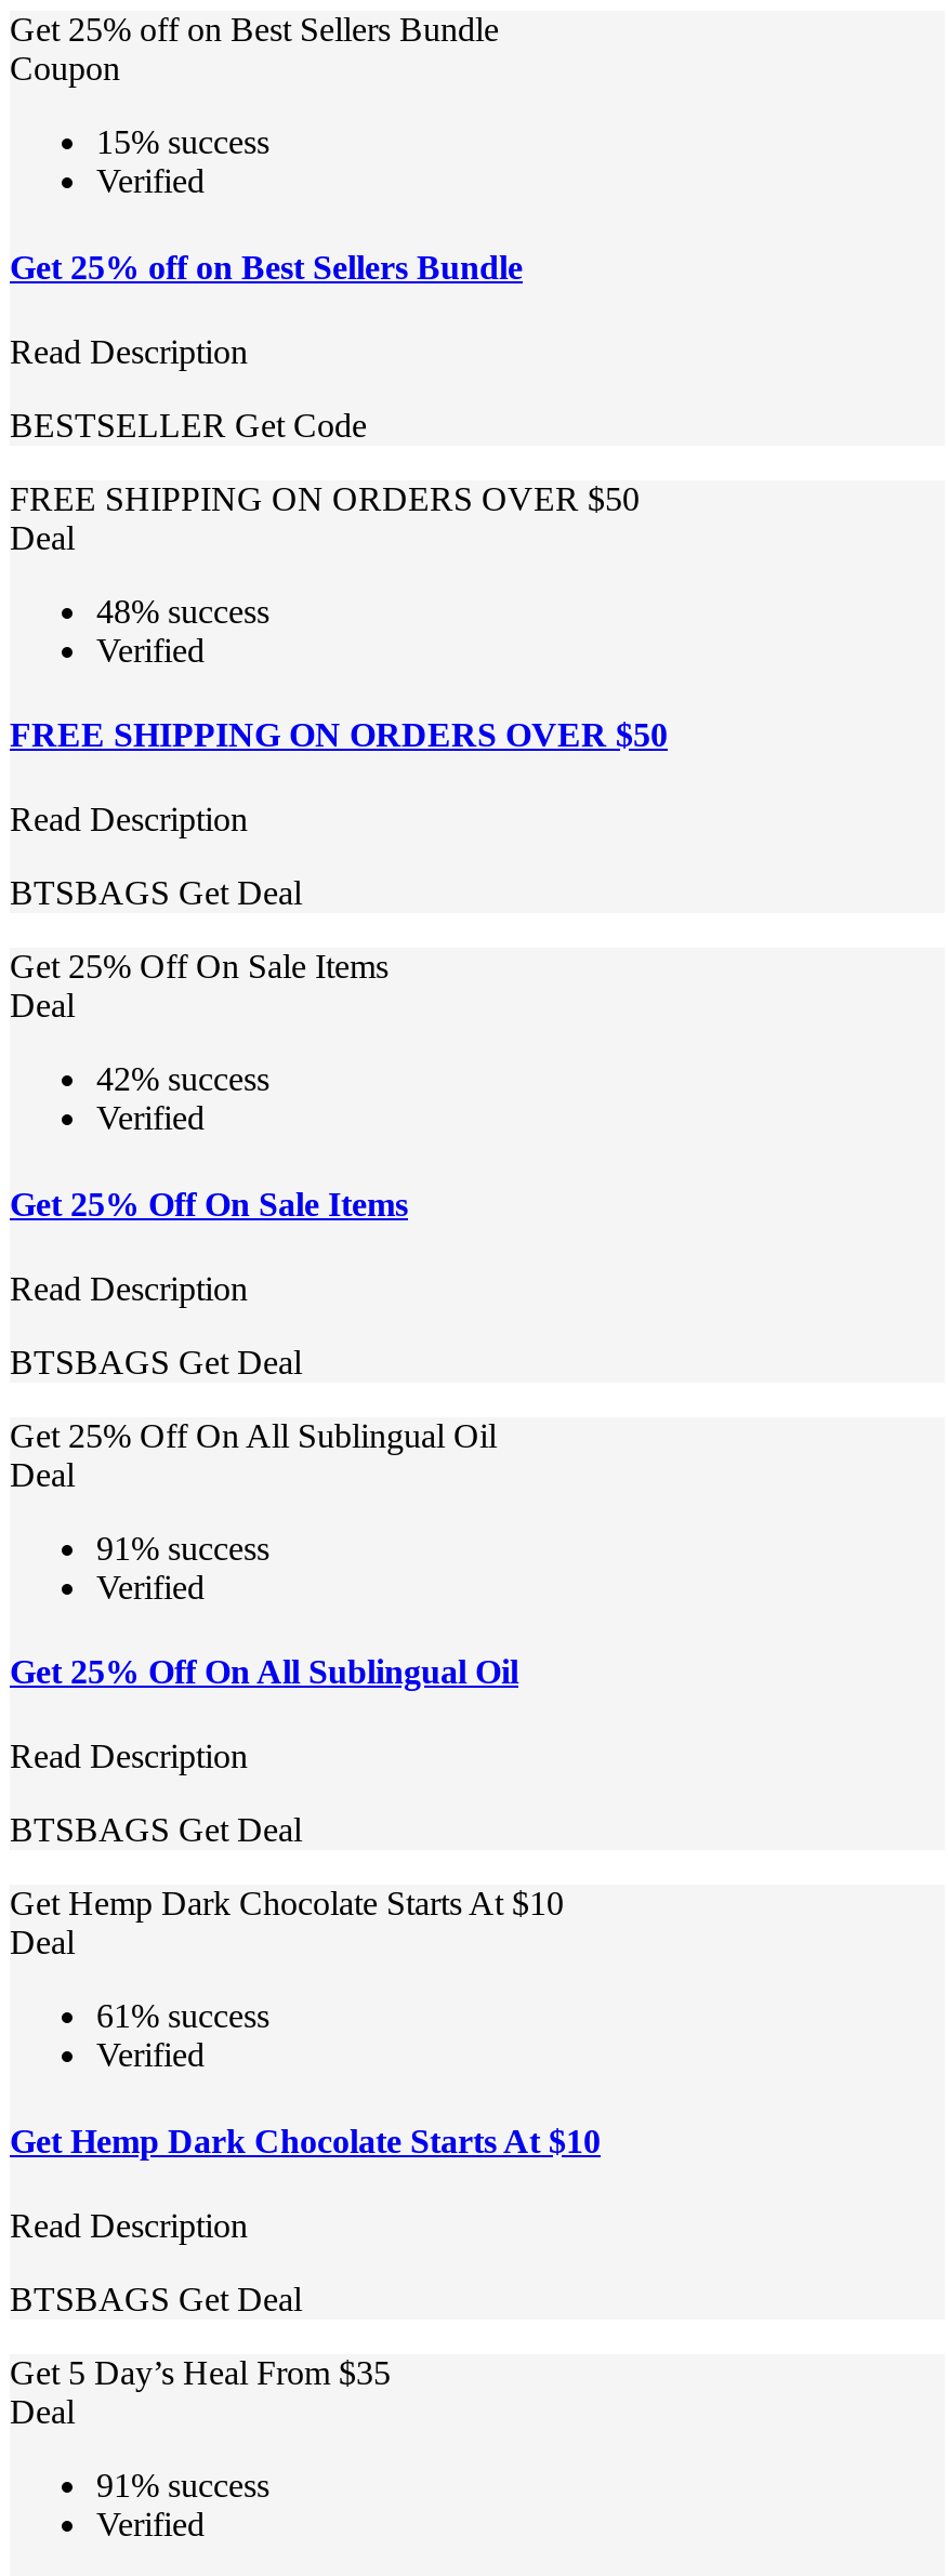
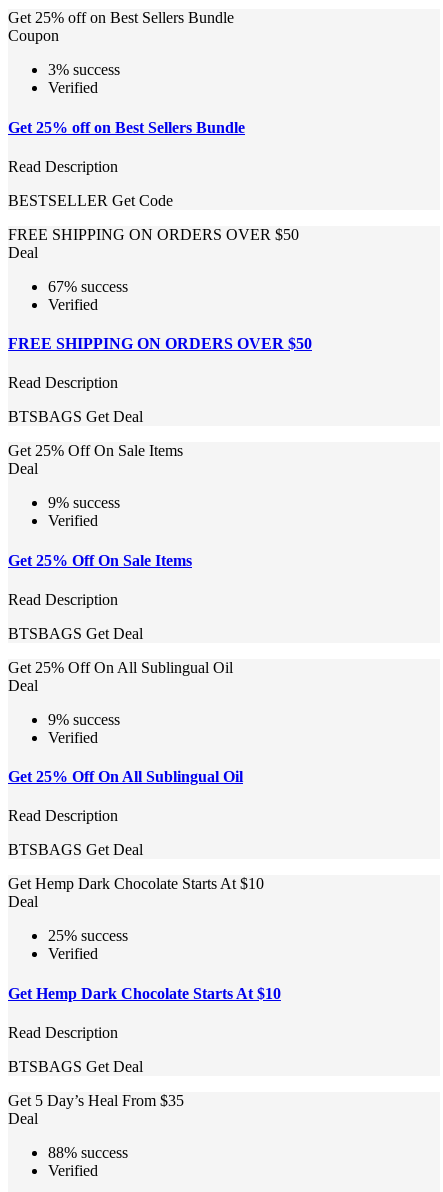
- 15% success
+ 3% success

- 48% success
+ 67% success

- 42% success
+ 9% success

- 91% success
+ 9% success

- 61% success
+ 25% success

- 91% success
+ 88% success
